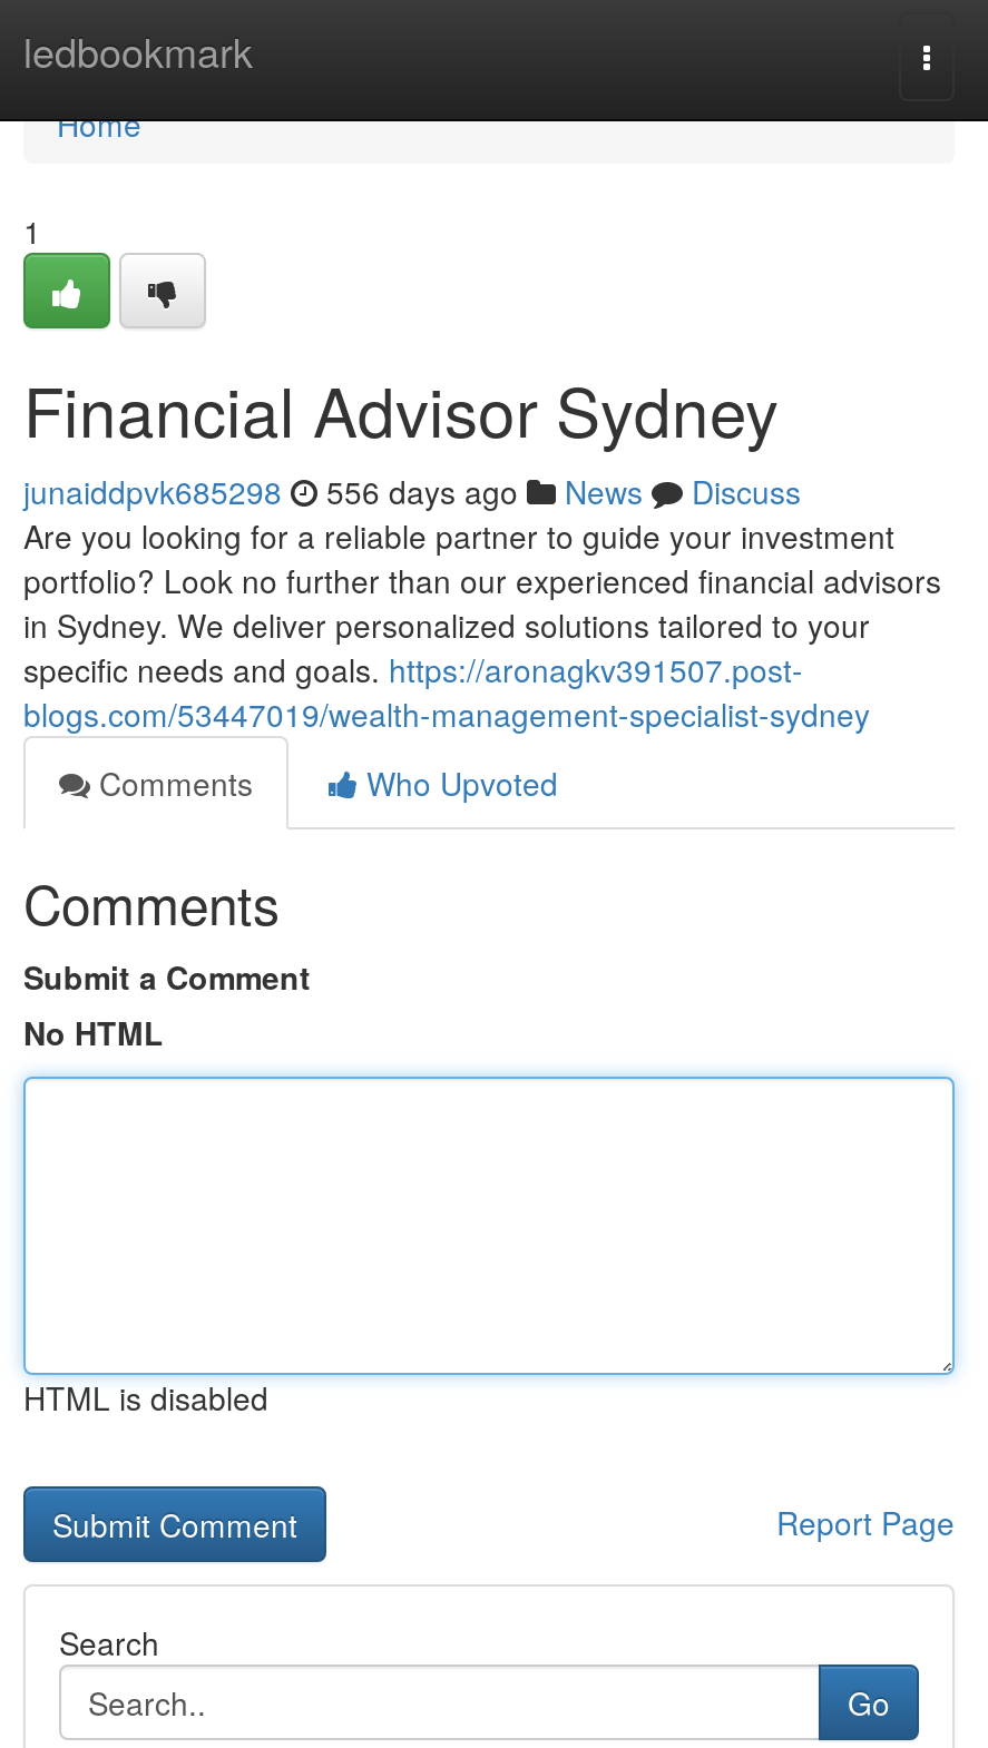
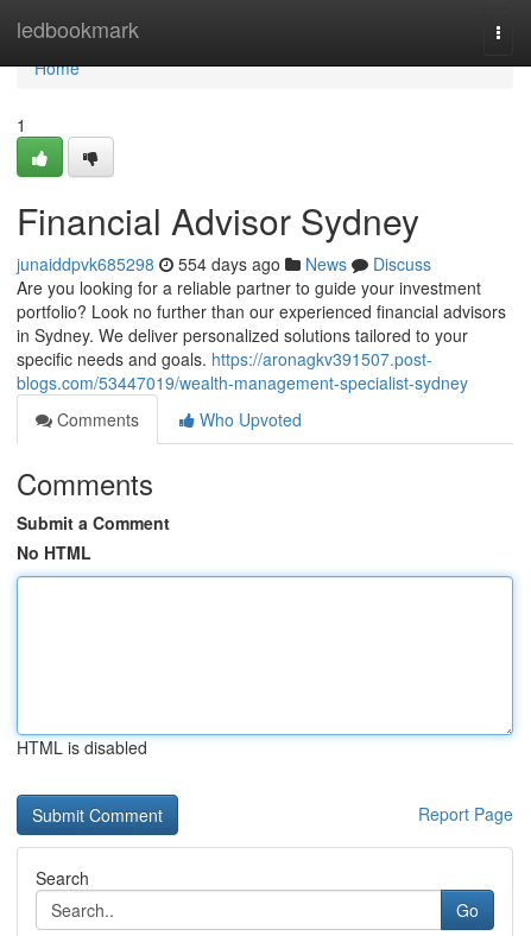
- junaiddpvk685298 556 days ago News Discuss
+ junaiddpvk685298 554 days ago News Discuss
